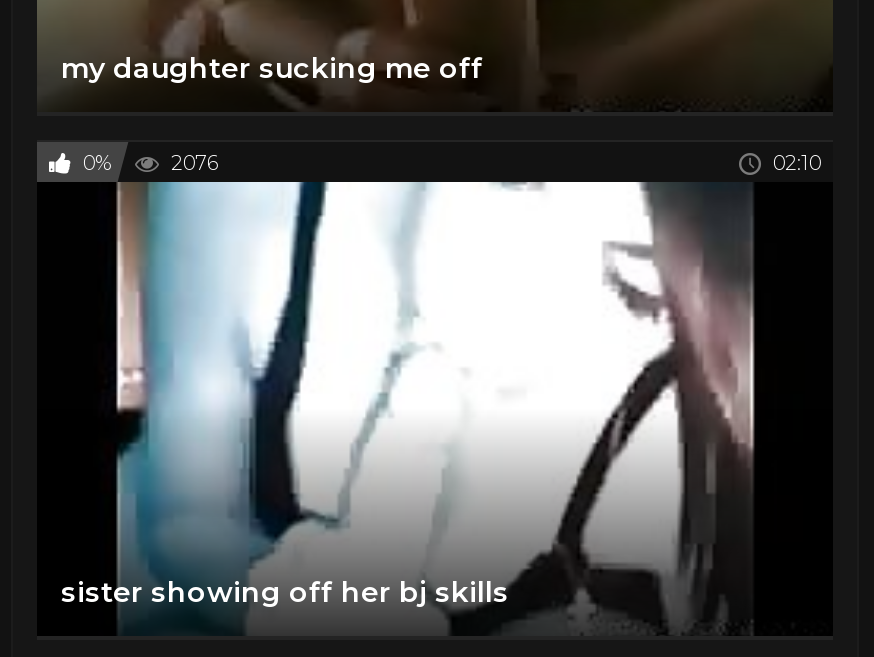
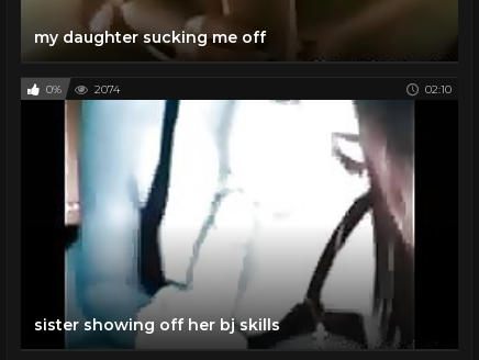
- 2076
+ 2074
